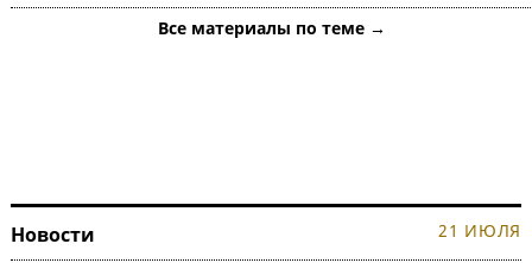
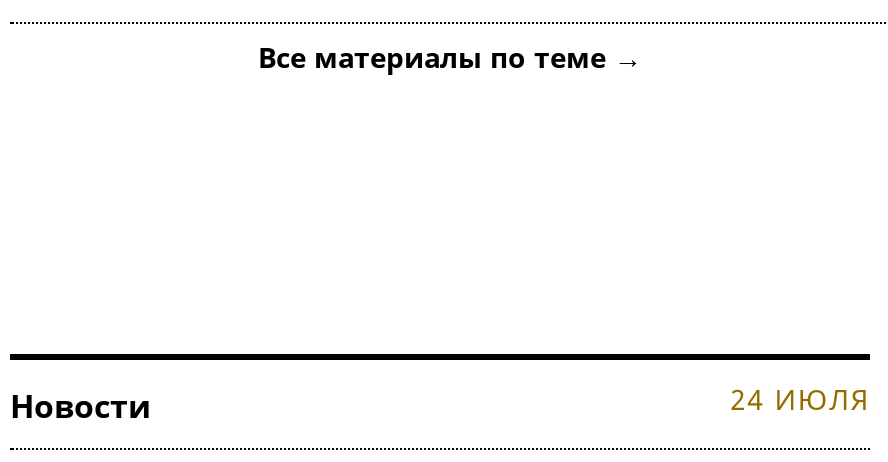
- 21 ИЮЛЯ
+ 24 ИЮЛЯ
